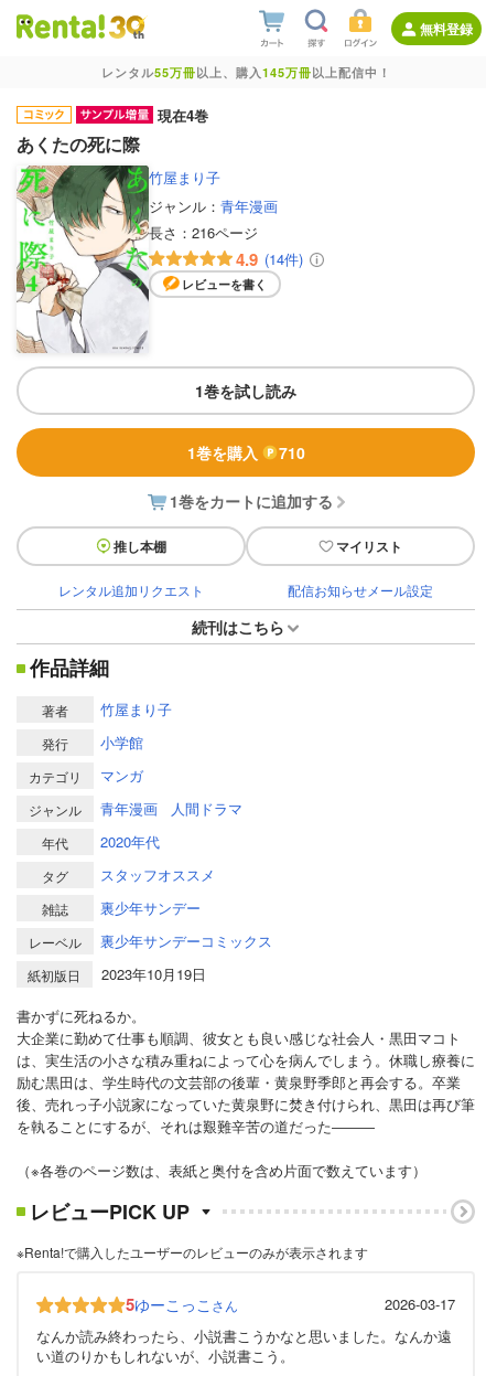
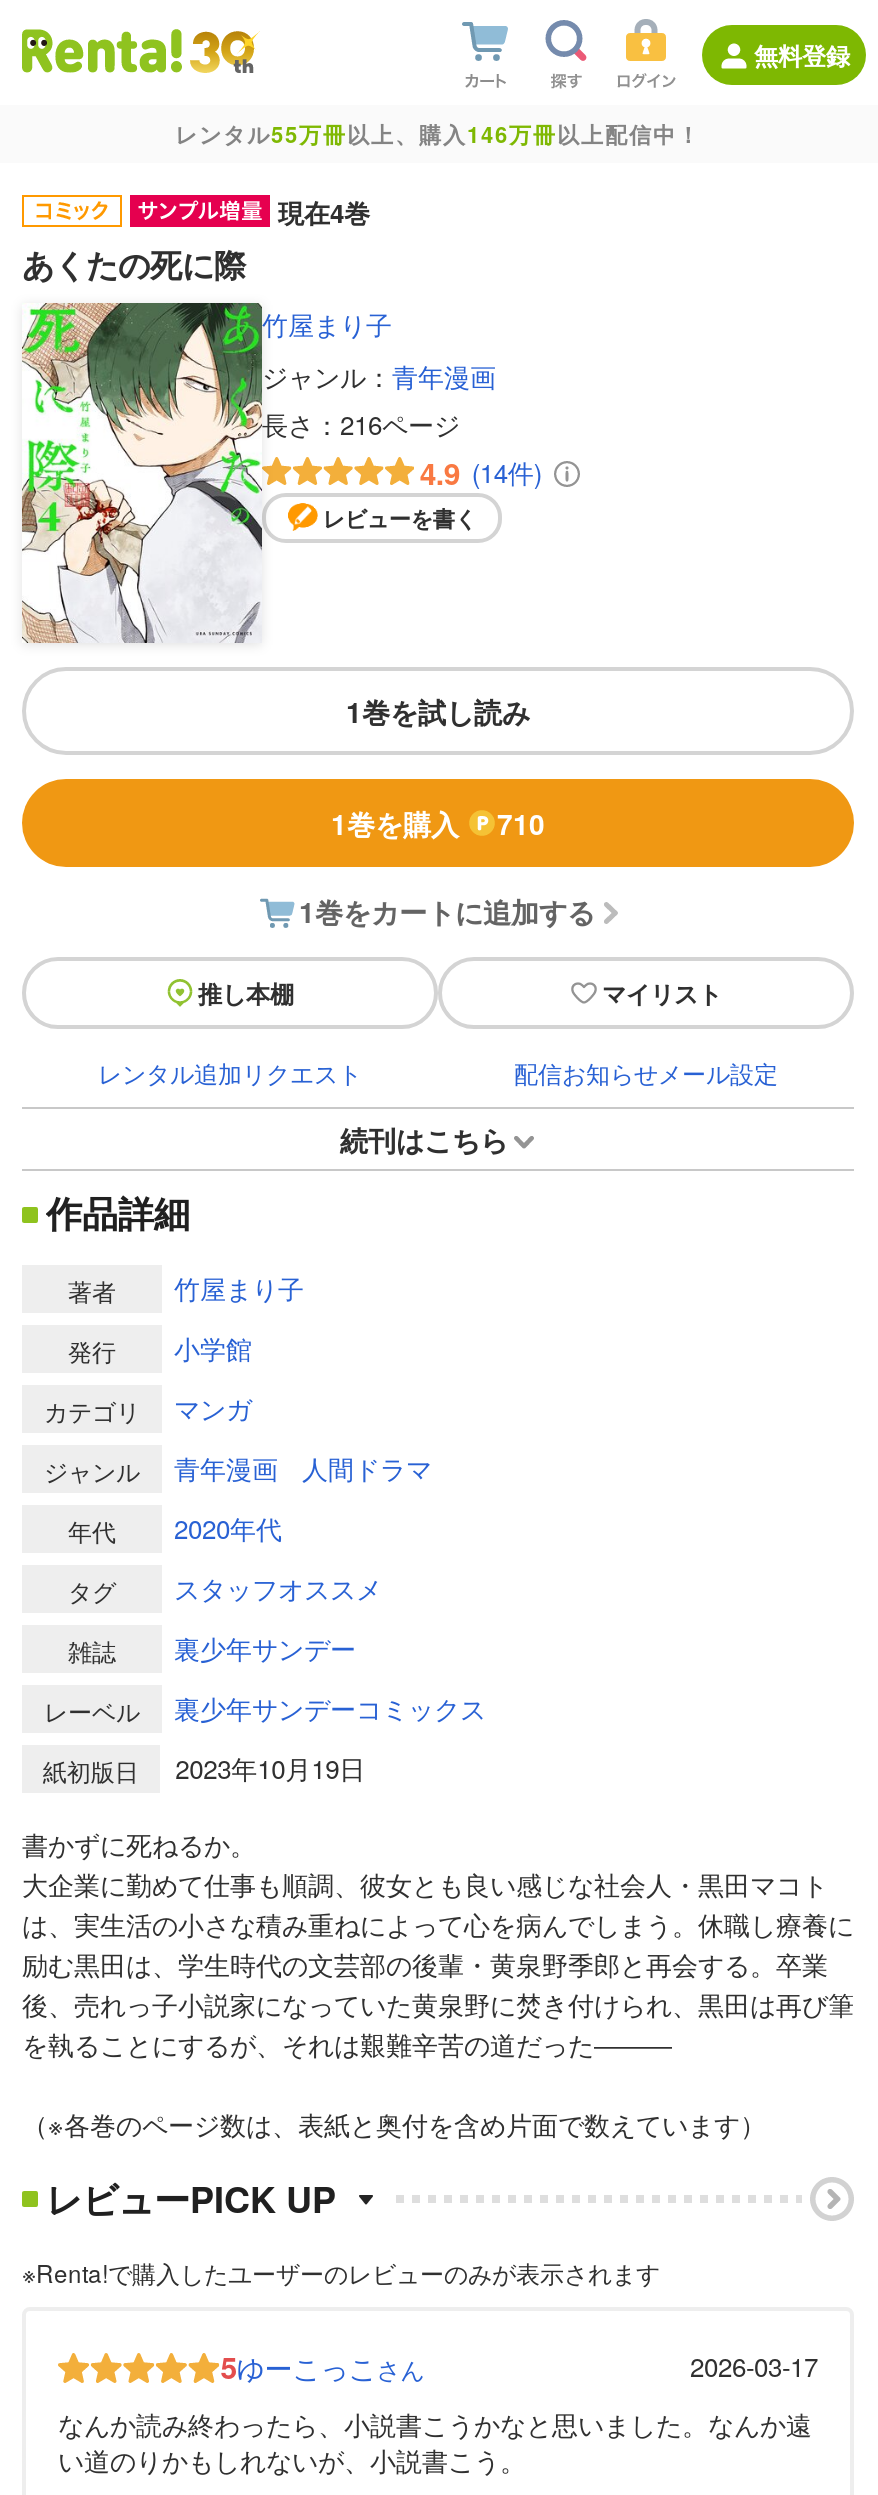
- レンタル55万冊以上、購入145万冊以上配信中！
+ レンタル55万冊以上、購入146万冊以上配信中！
